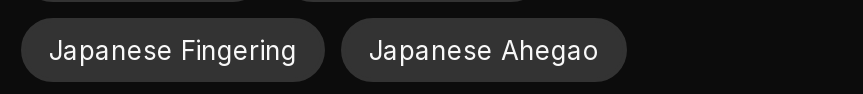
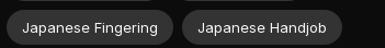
- Japanese Ahegao
+ Japanese Handjob
